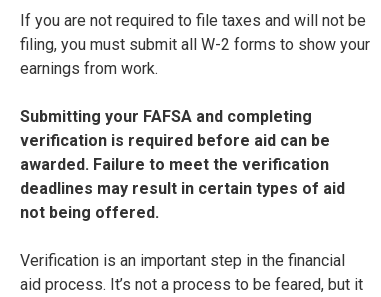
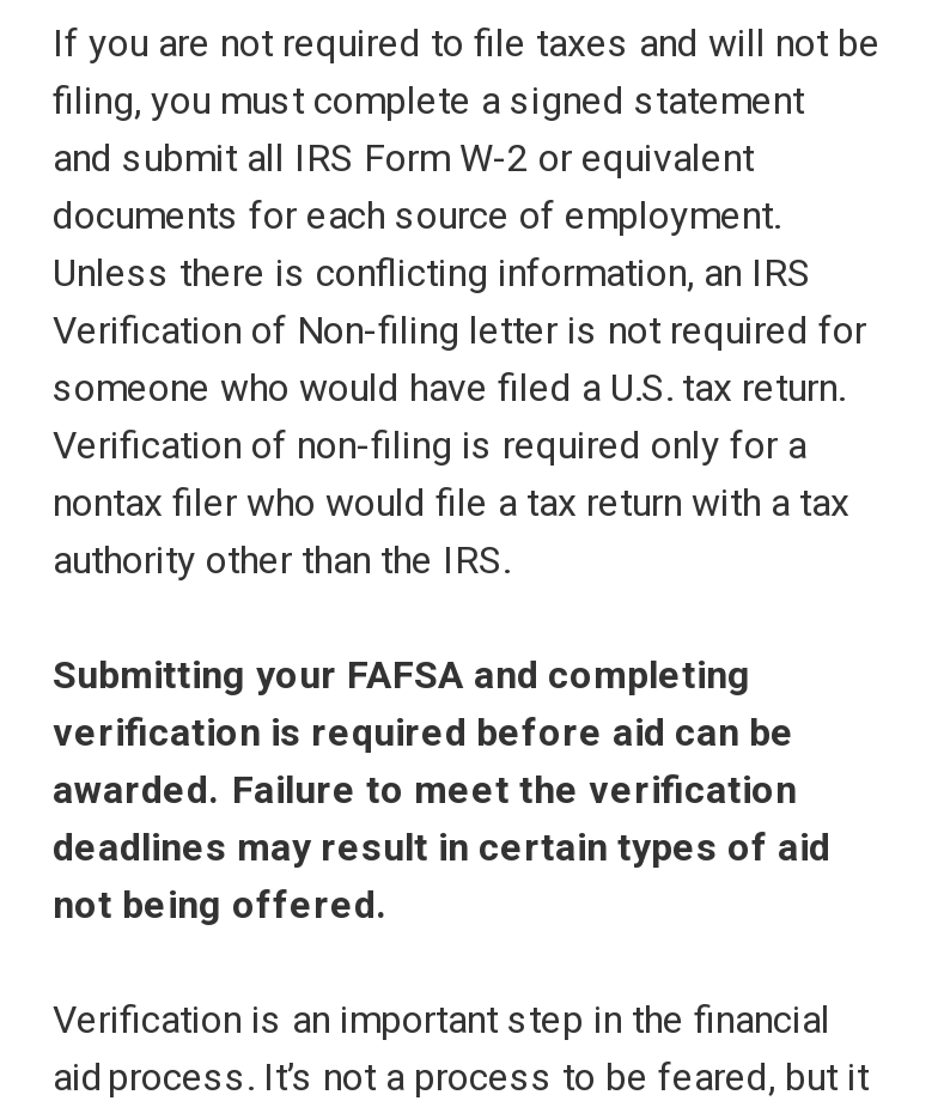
- filing, you must submit all W-2 forms to show your
- earnings from work.
+ filing, you must complete a signed statement
+ and submit all IRS Form W-2 or equivalent
+ documents for each source of employment.
+ Unless there is conflicting information, an IRS
+ Verification of Non-filing letter is not required for
+ someone who would have filed a U.S. tax return.
+ Verification of non-filing is required only for a
+ nontax filer who would file a tax return with a tax
+ authority other than the IRS.
